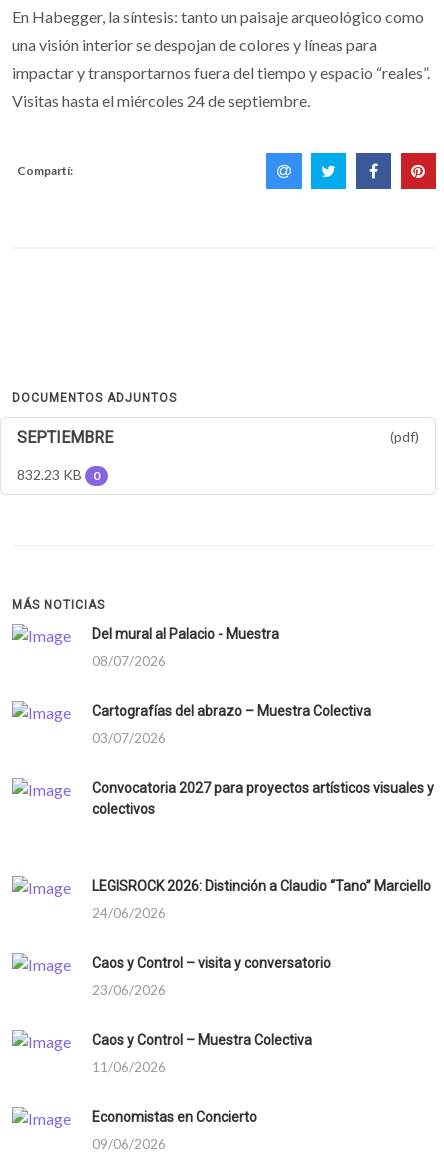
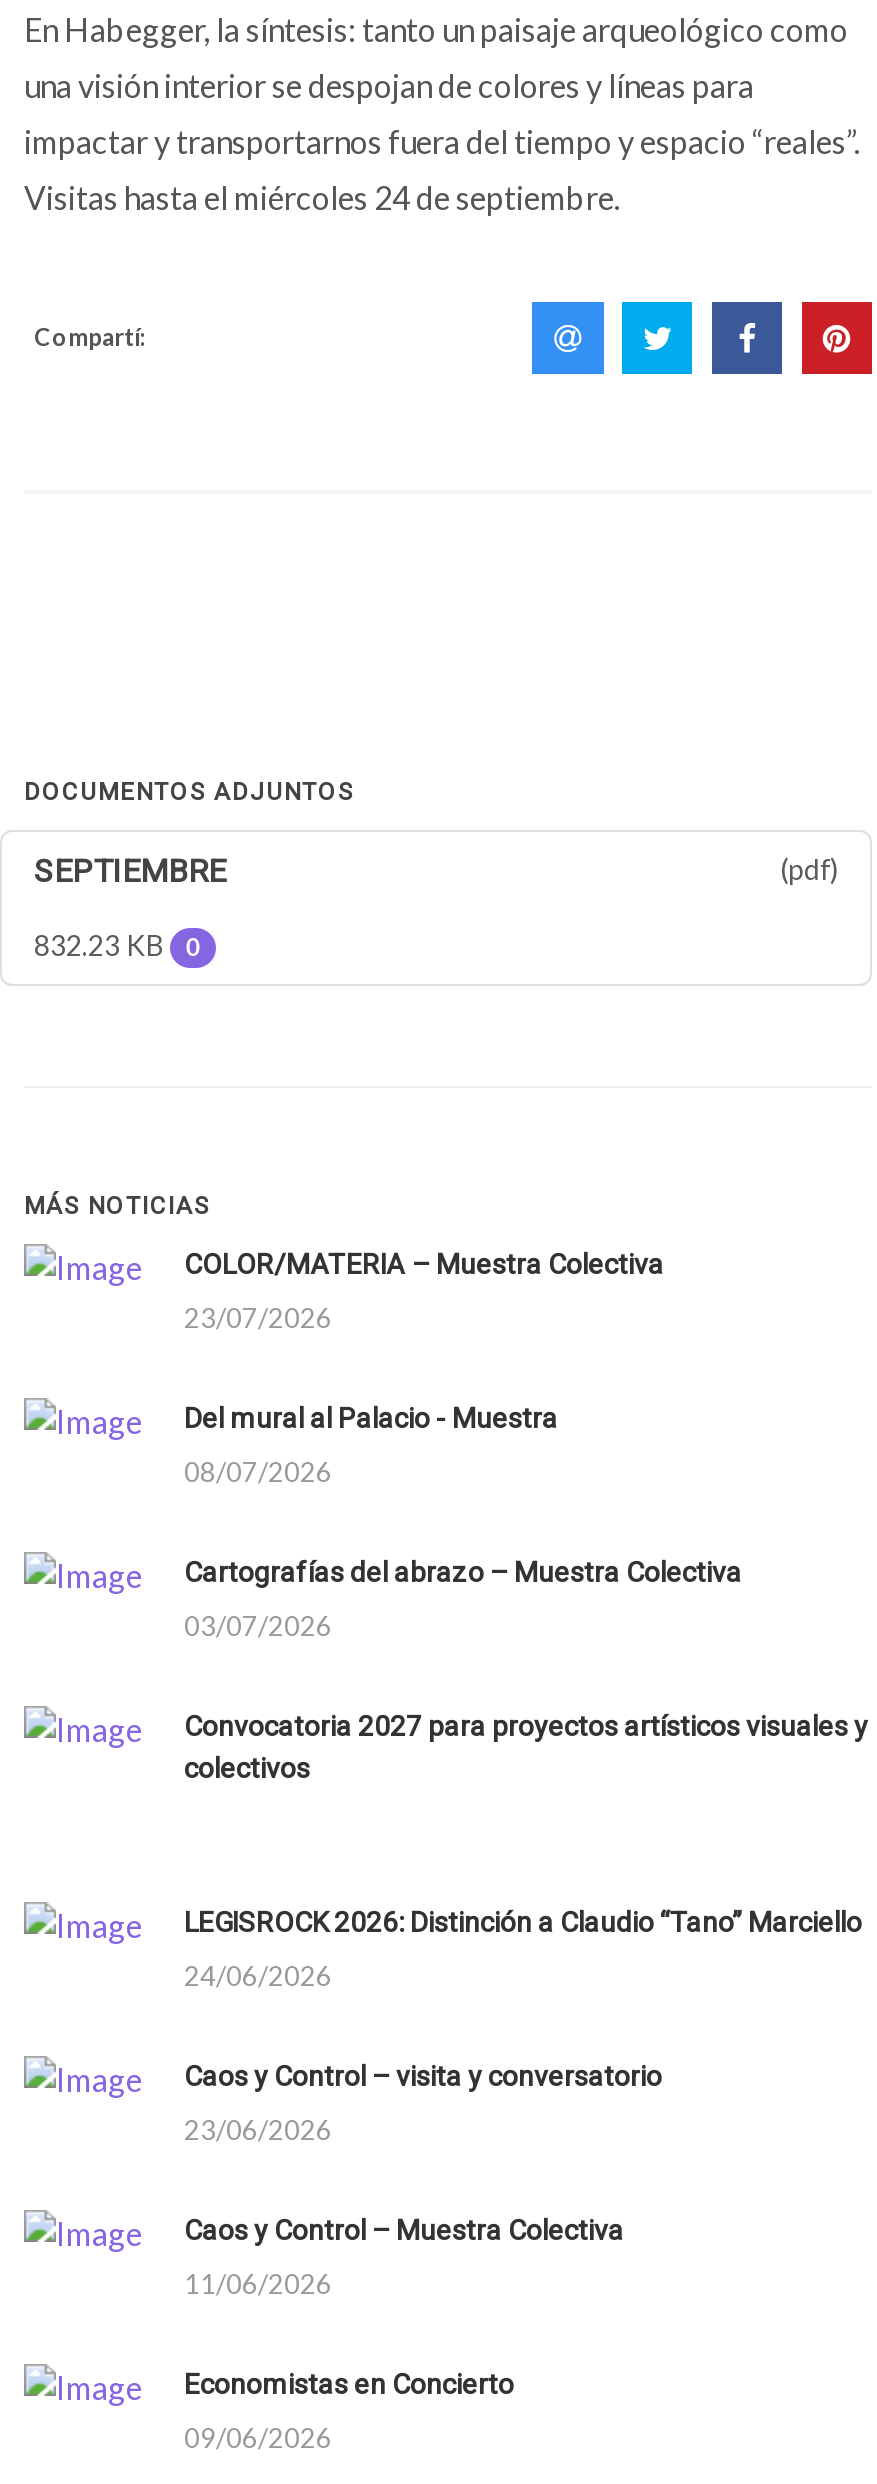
+ COLOR/MATERIA – Muestra Colectiva
+ 23/07/2026
